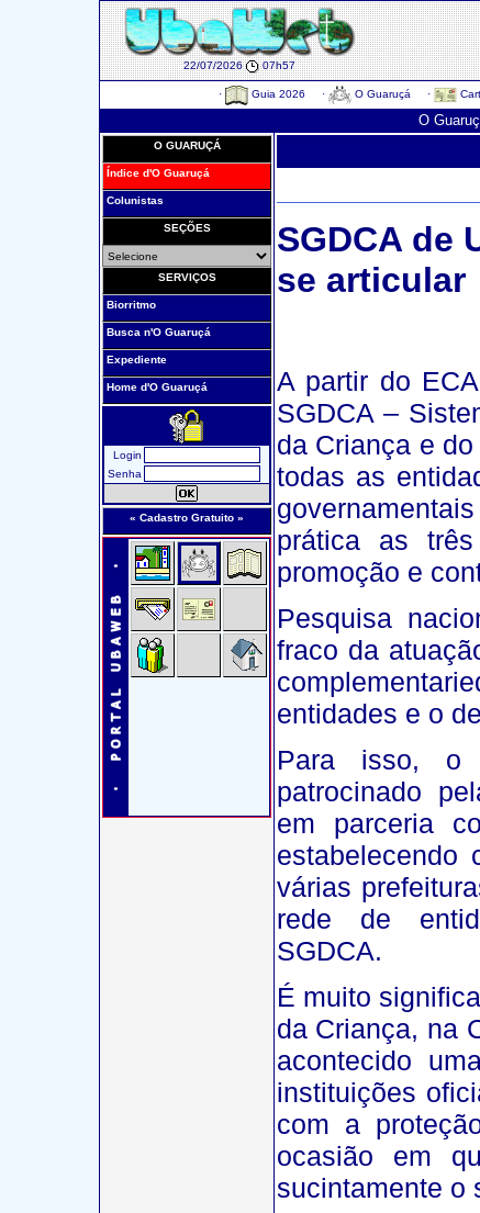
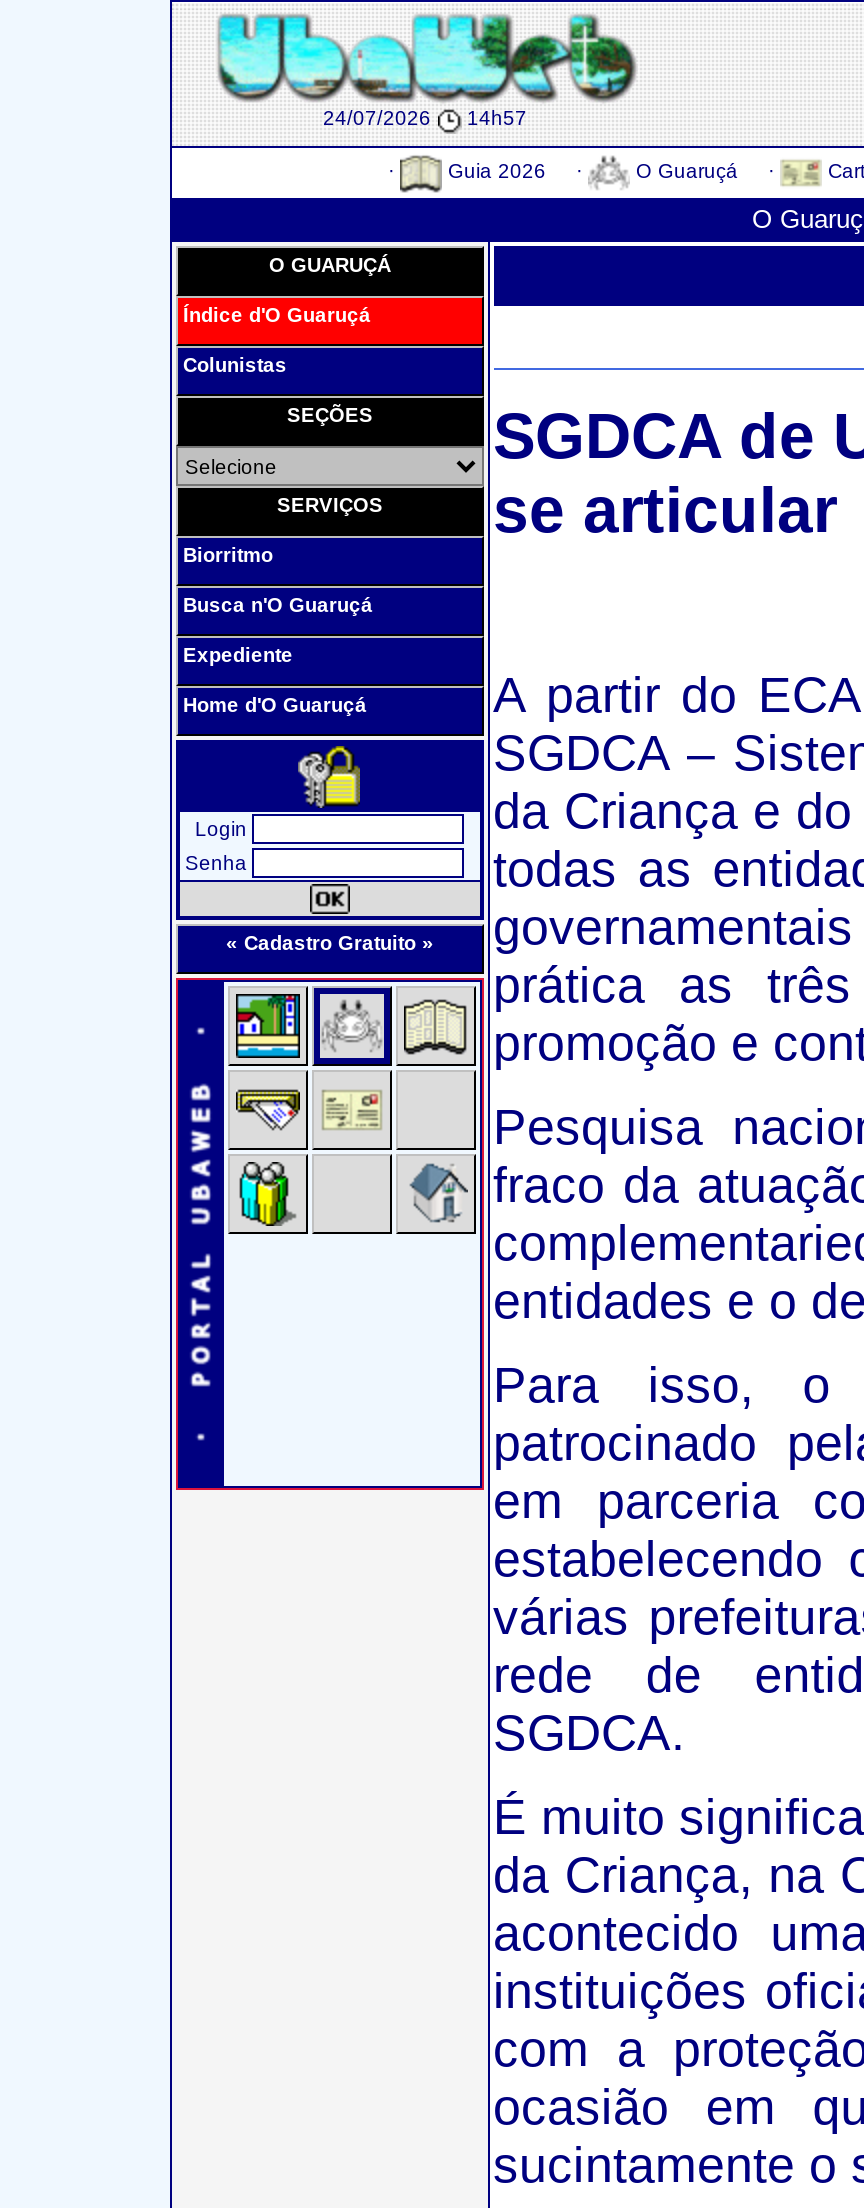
- 22/07/2026
- 07h57
+ 24/07/2026
+ 14h57
